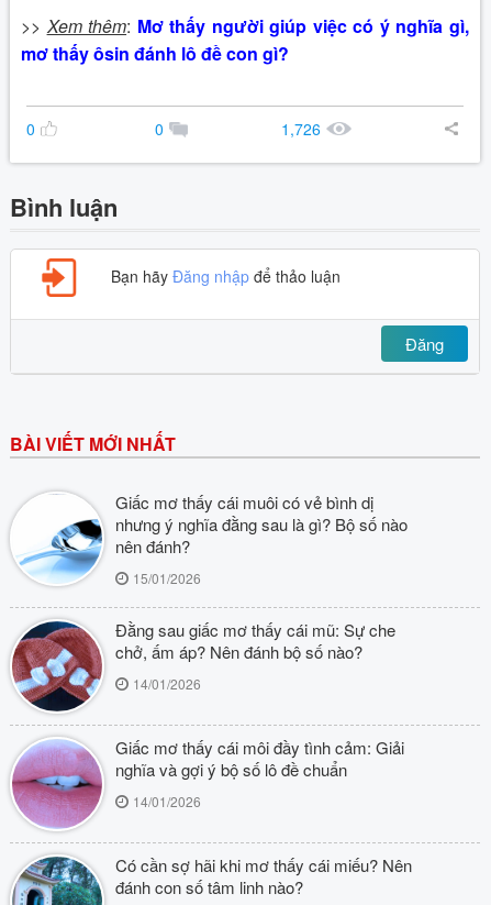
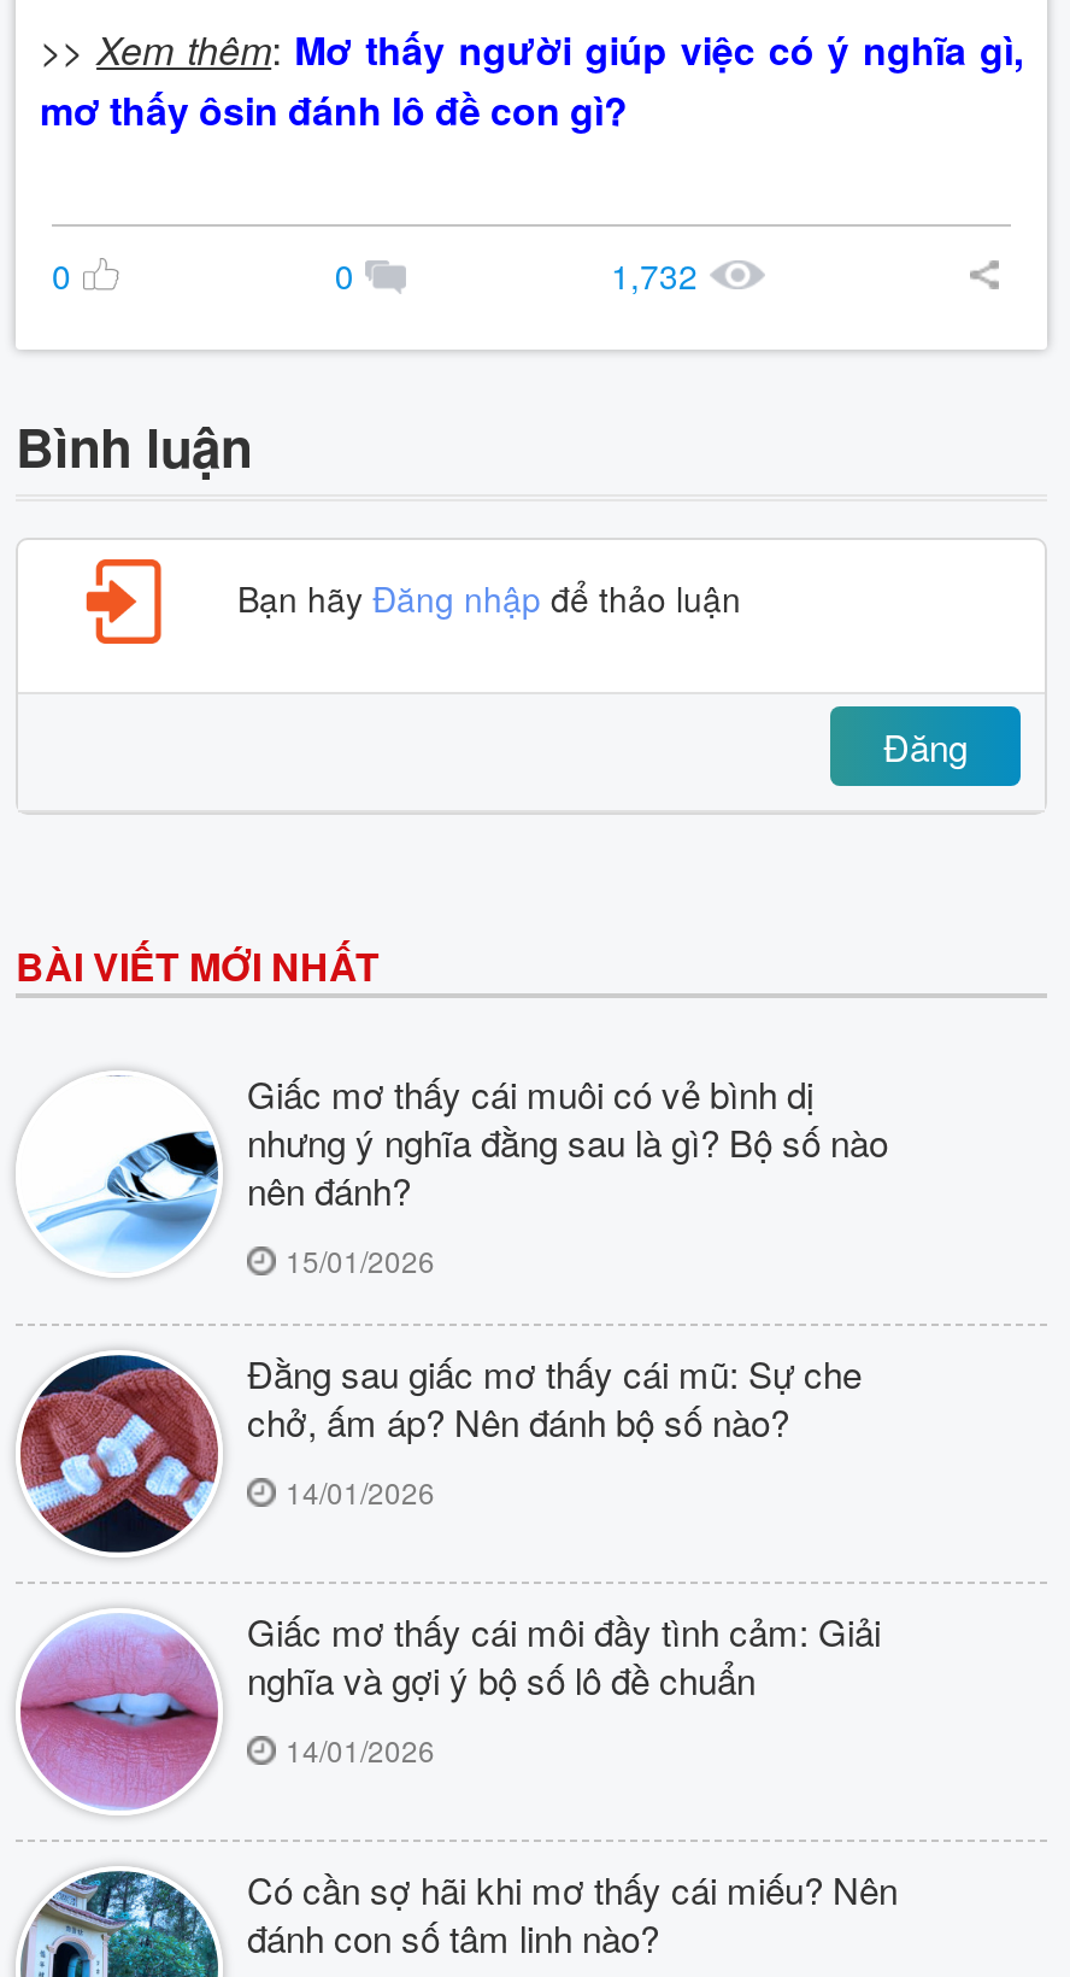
- 1,726
+ 1,732
